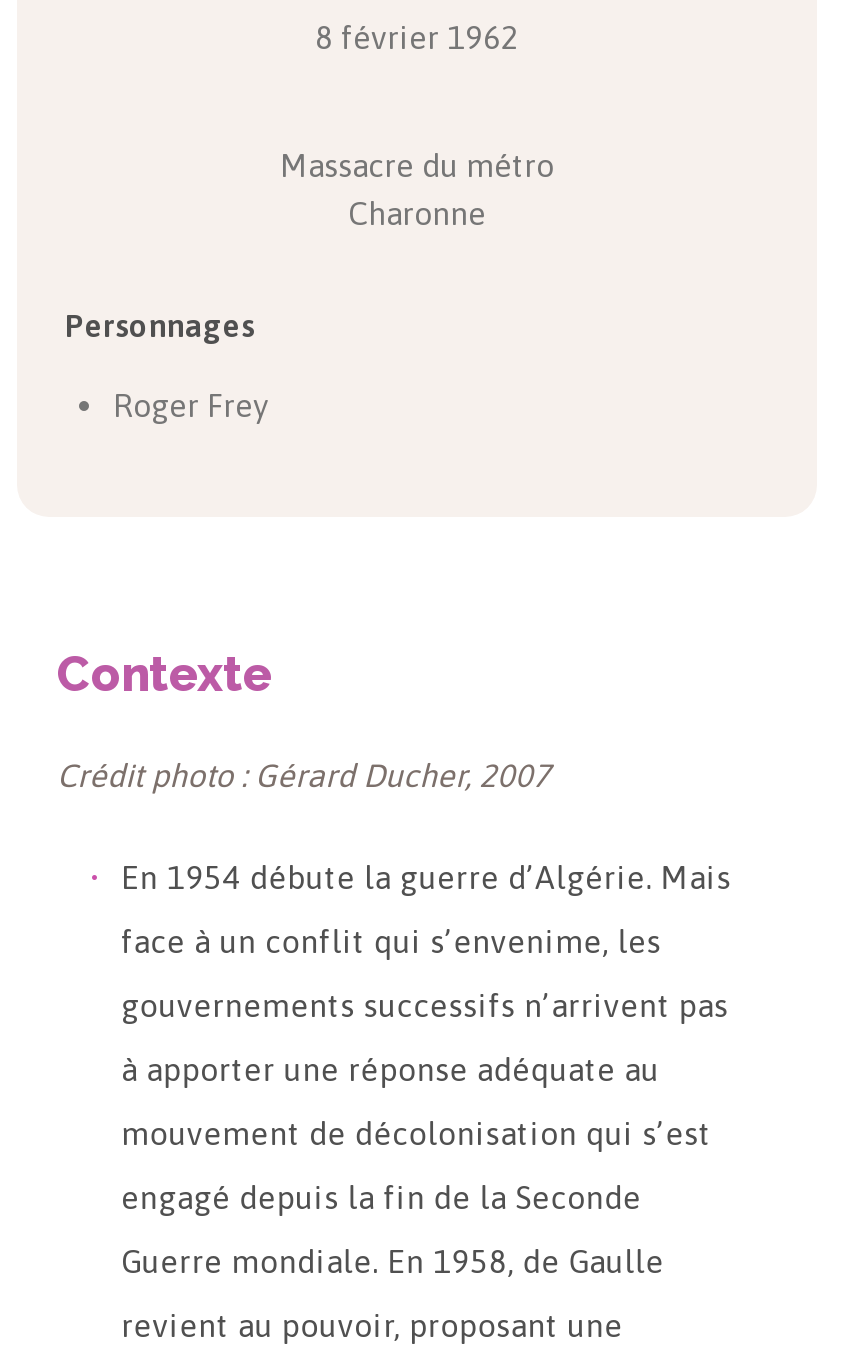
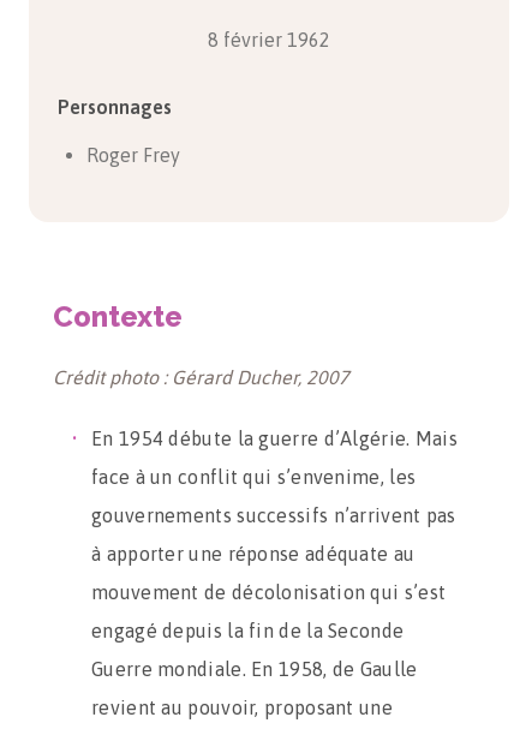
- Massacre du métro
- Charonne
